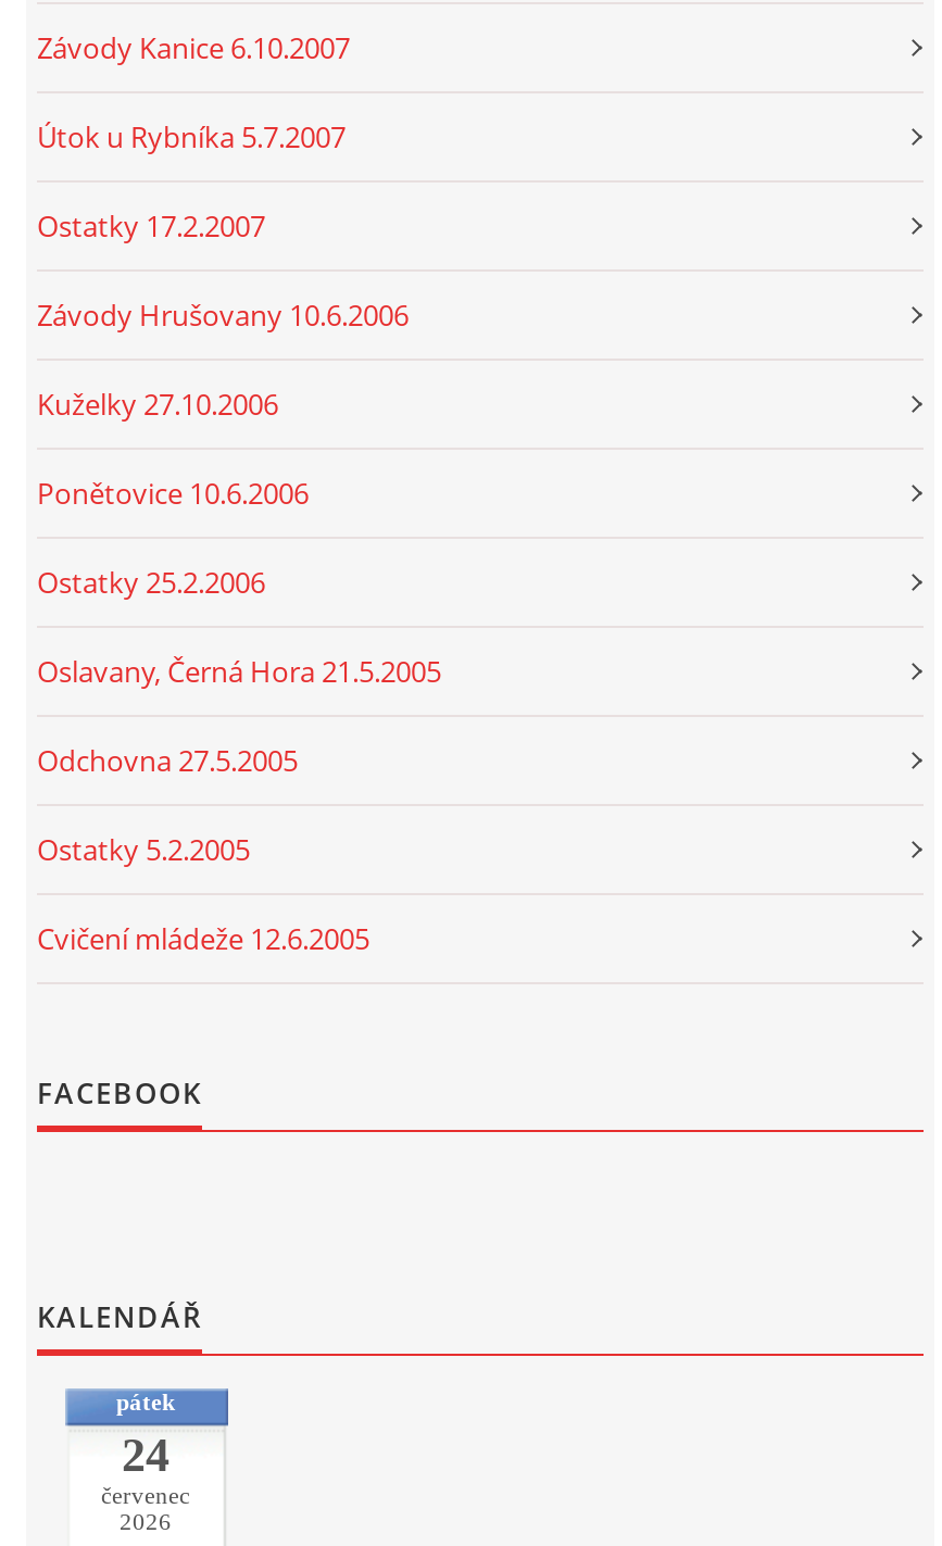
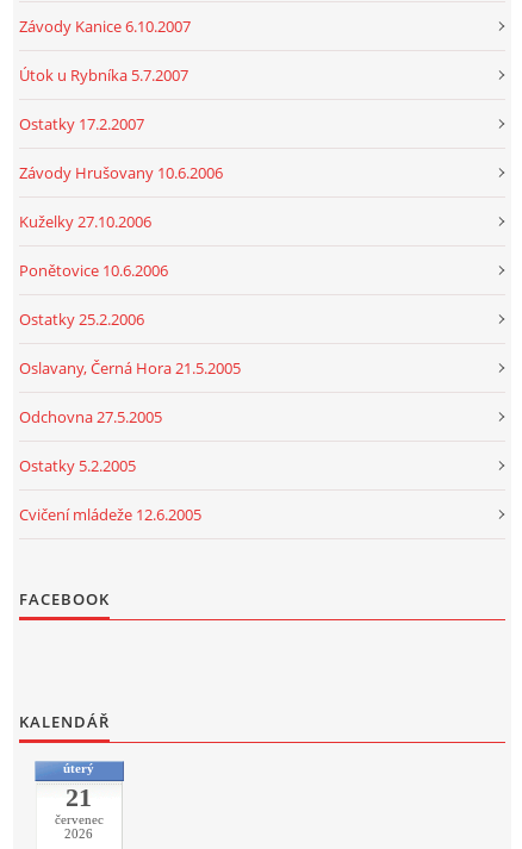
- pátek
- 24
+ úterý
+ 21
